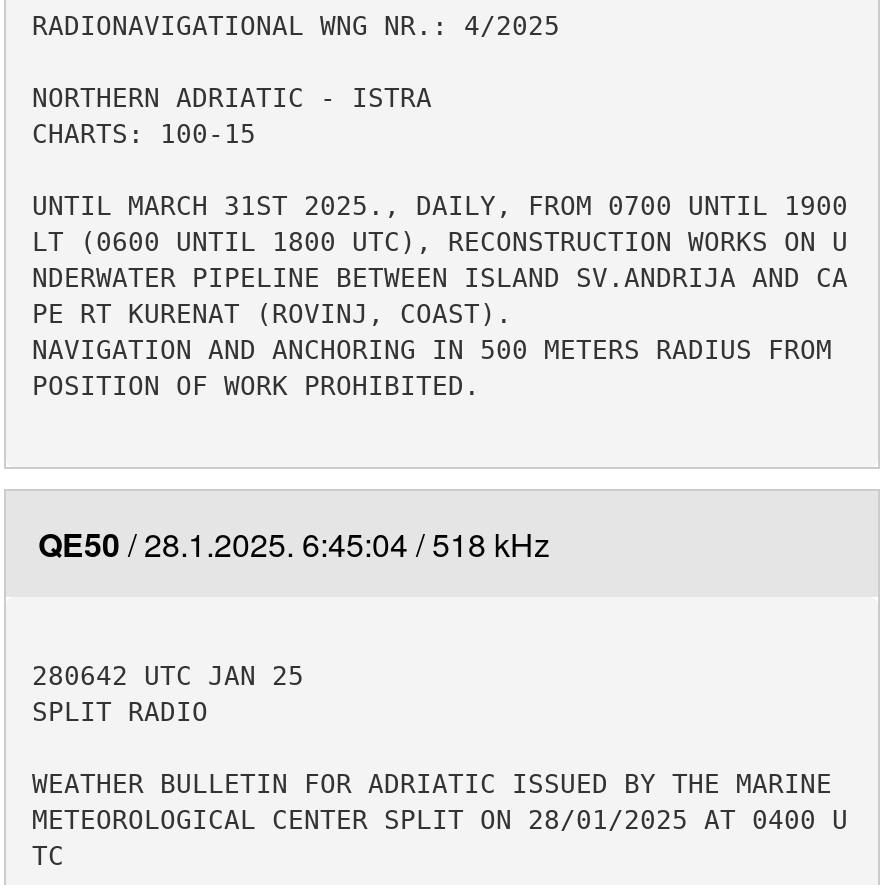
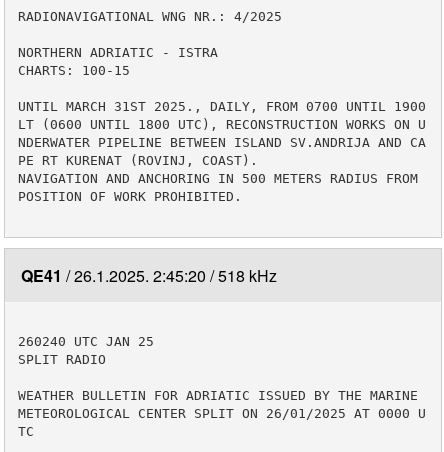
- QE50 28.1.2025. 6:45:04 518 kHz
+ QE41 26.1.2025. 2:45:20 518 kHz

- 280642 UTC JAN 25
+ 260240 UTC JAN 25

- METEOROLOGICAL CENTER SPLIT ON 28/01/2025 AT 0400 U
+ METEOROLOGICAL CENTER SPLIT ON 26/01/2025 AT 0000 U
